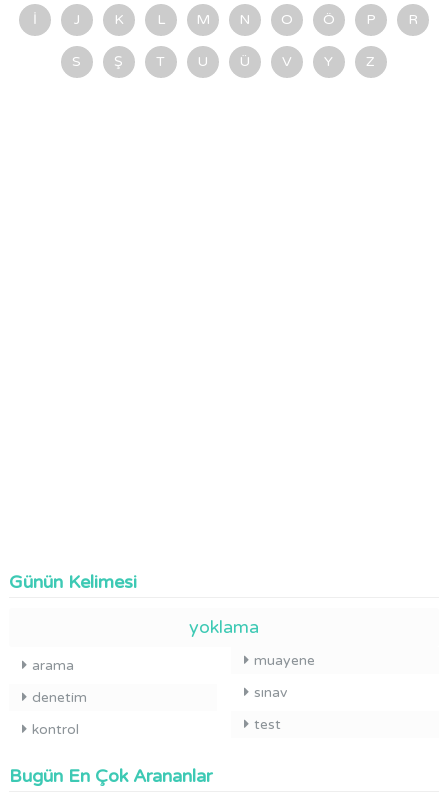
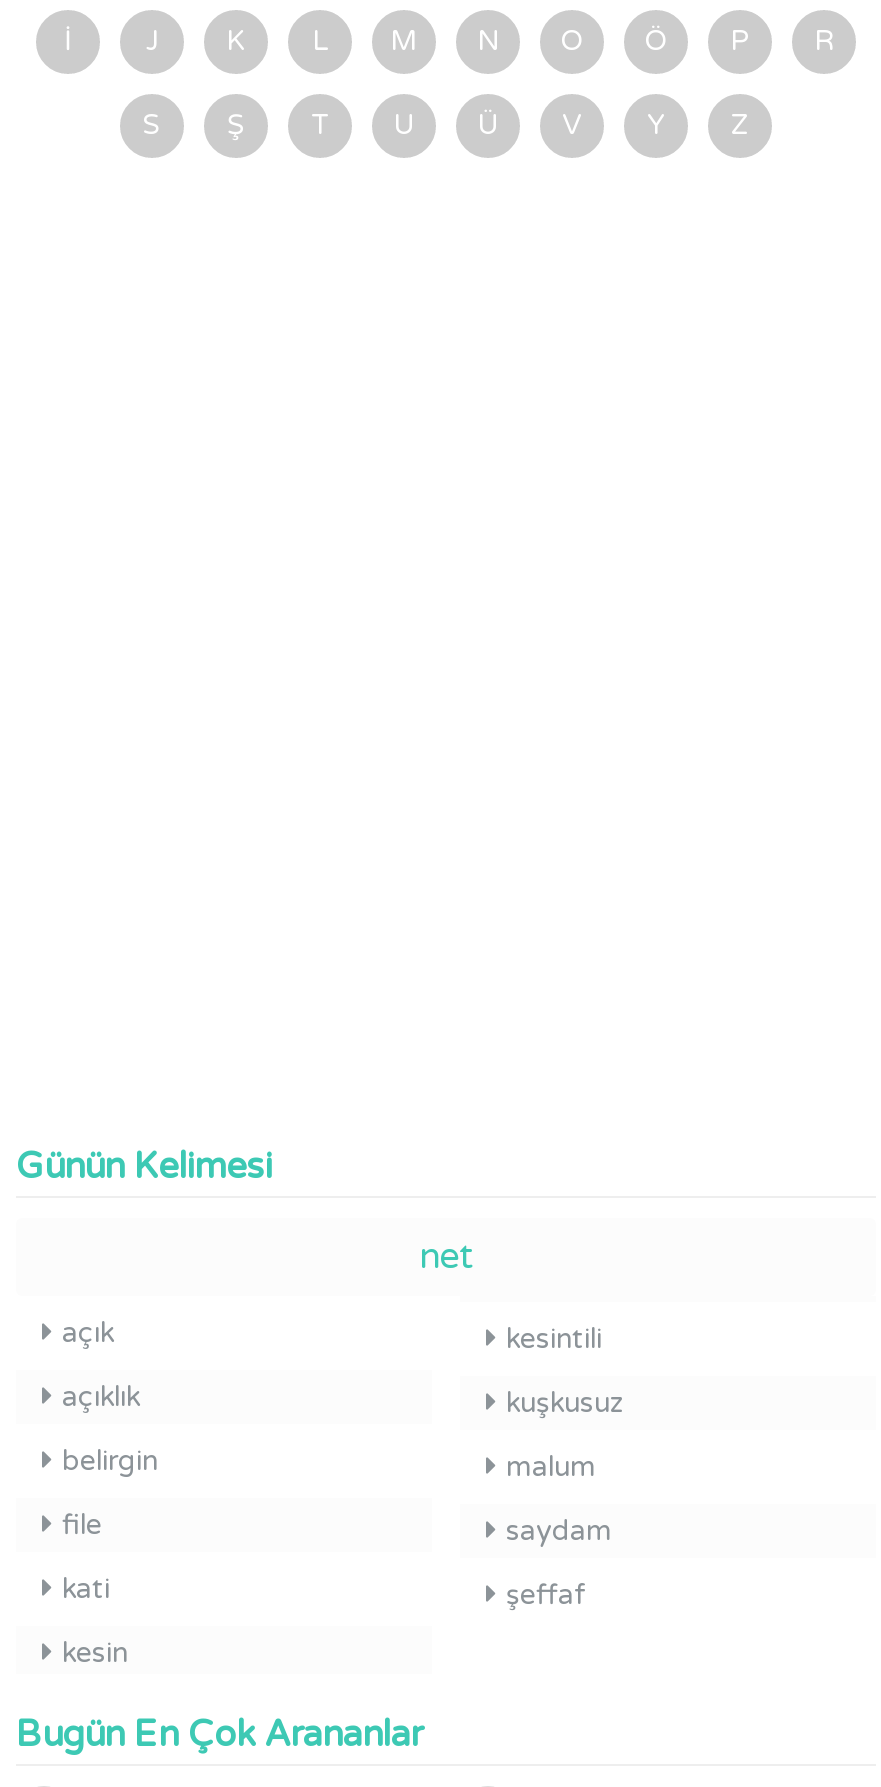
- yoklama
- arama
- denetim
- kontrol
+ net
+ açık
+ açıklık
+ belirgin
+ file
+ kati
+ kesin

- muayene
- sınav
- test
+ kesintili
+ kuşkusuz
+ malum
+ saydam
+ şeffaf
